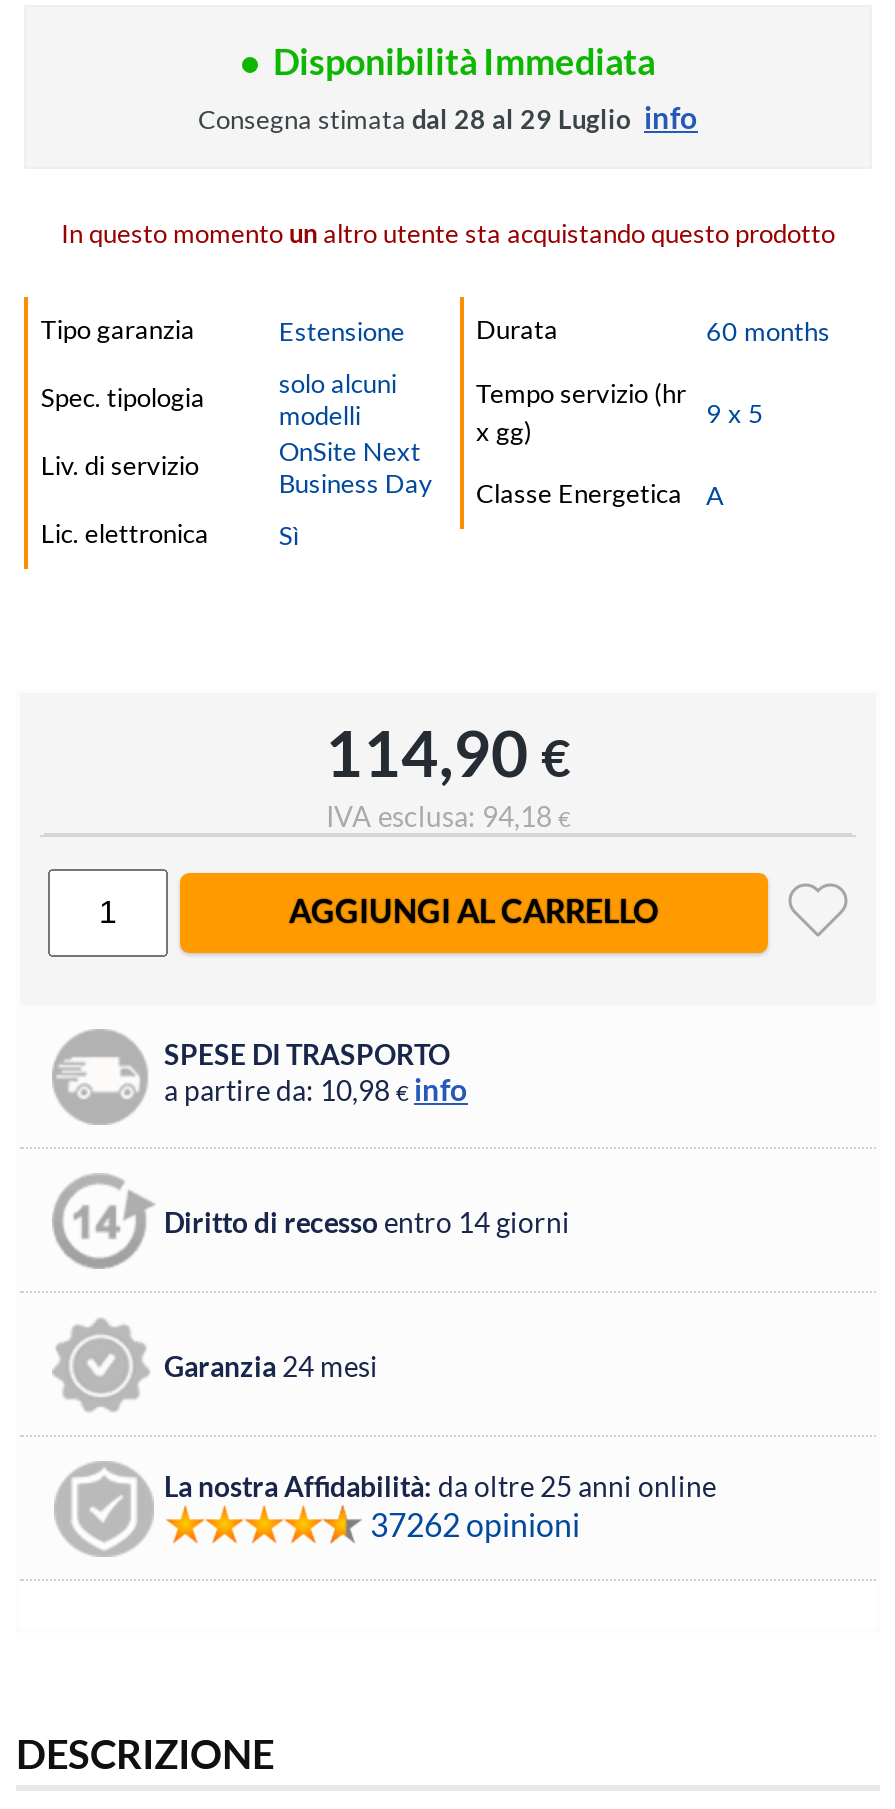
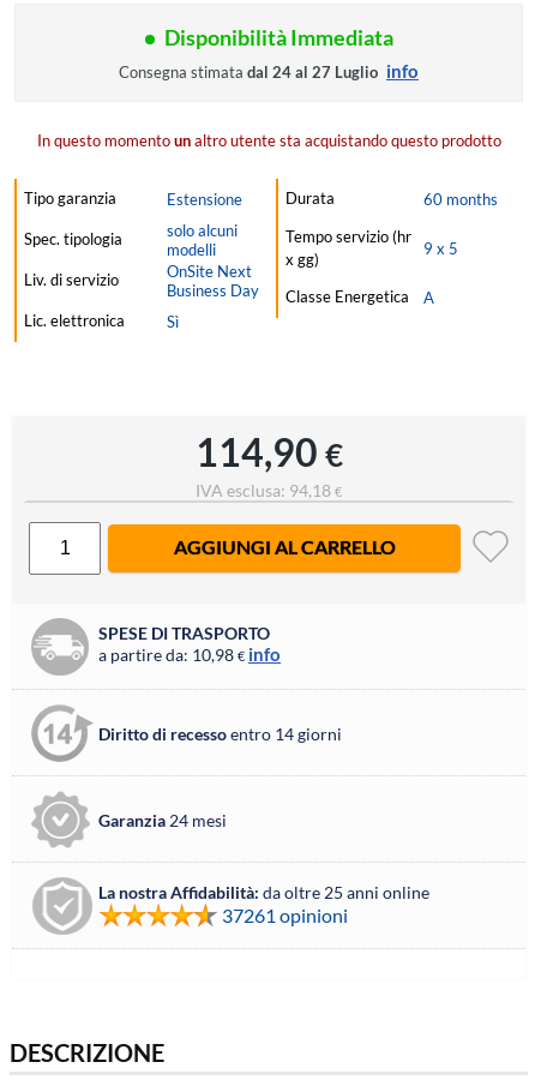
- Consegna stimata dal 28 al 29 Luglio info
+ Consegna stimata dal 24 al 27 Luglio info

- 37262 opinioni
+ 37261 opinioni
